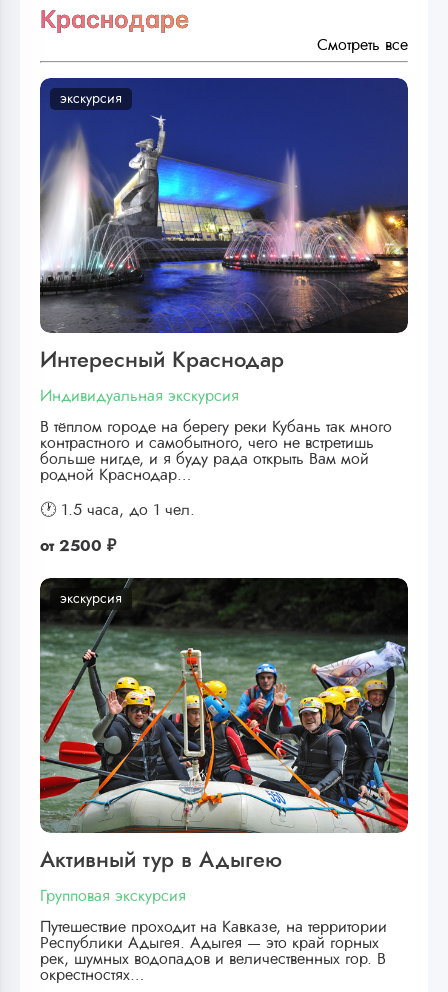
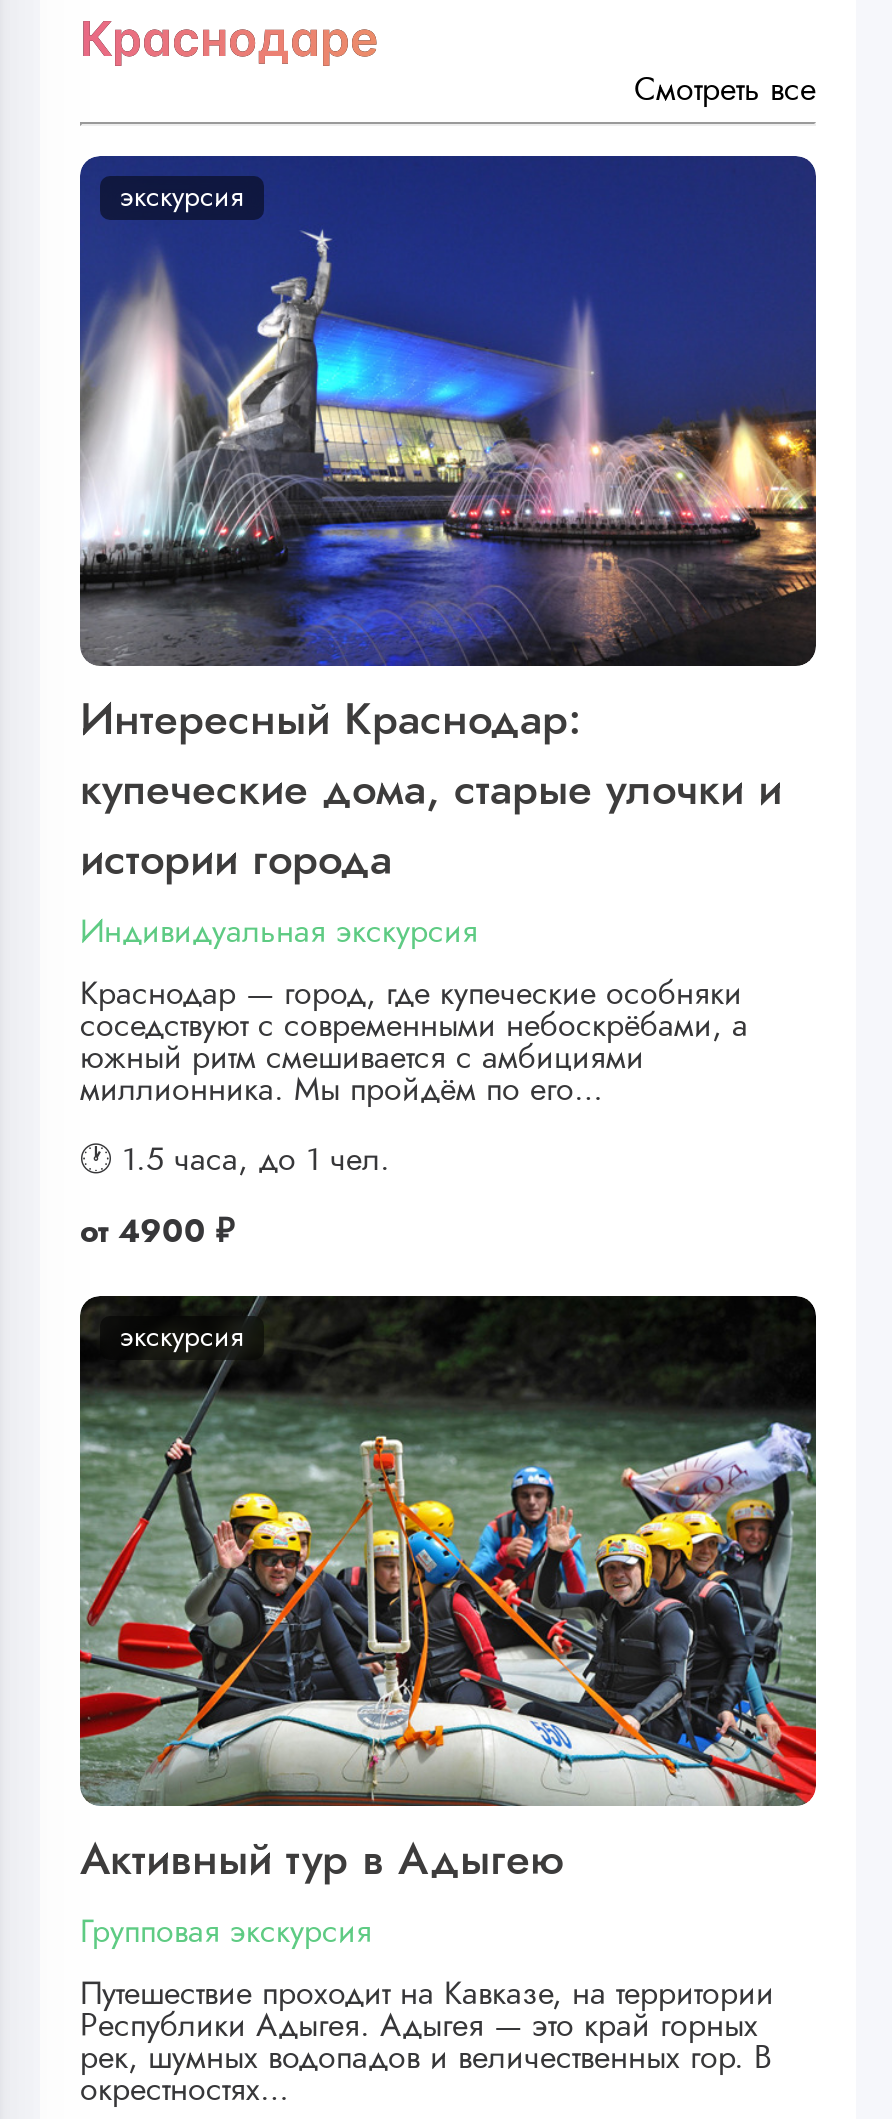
- Интересный Краснодар
+ Интересный Краснодар:
+ купеческие дома, старые улочки и
+ истории города

- В тёплом городе на берегу реки Кубань так много
- контрастного и самобытного, чего не встретишь
- больше нигде, и я буду рада открыть Вам мой
- родной Краснодар…
+ Краснодар — город, где купеческие особняки
+ соседствуют с современными небоскрёбами, а
+ южный ритм смешивается с амбициями
+ миллионника. Мы пройдём по его…

- от 2500 ₽
+ от 4900 ₽
